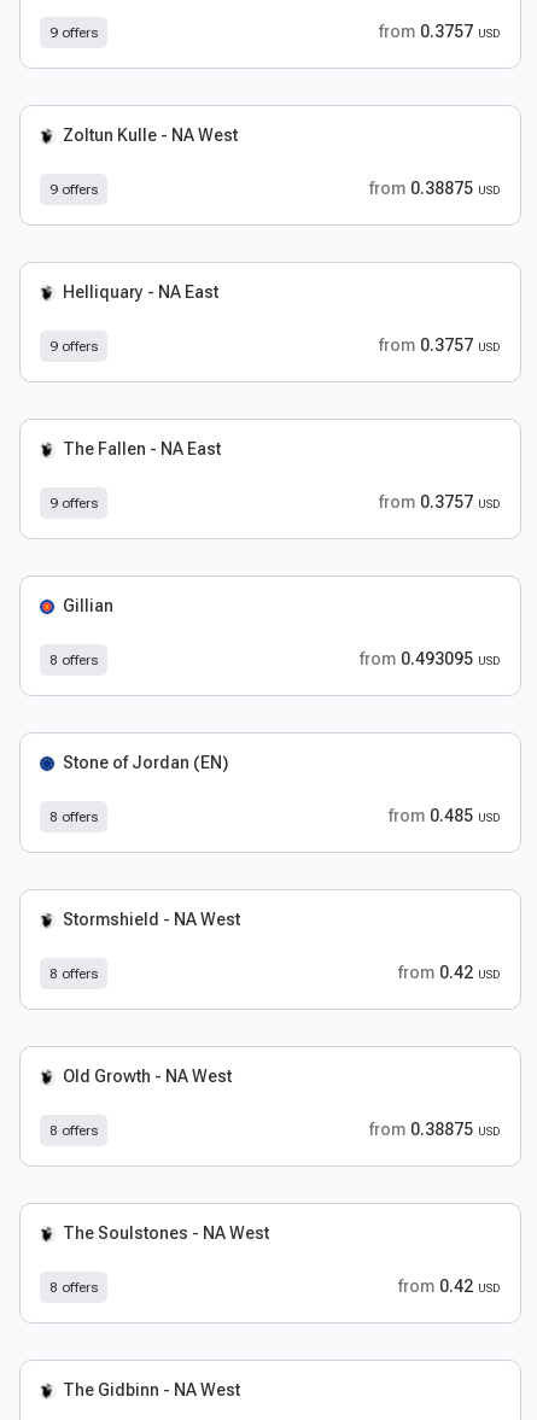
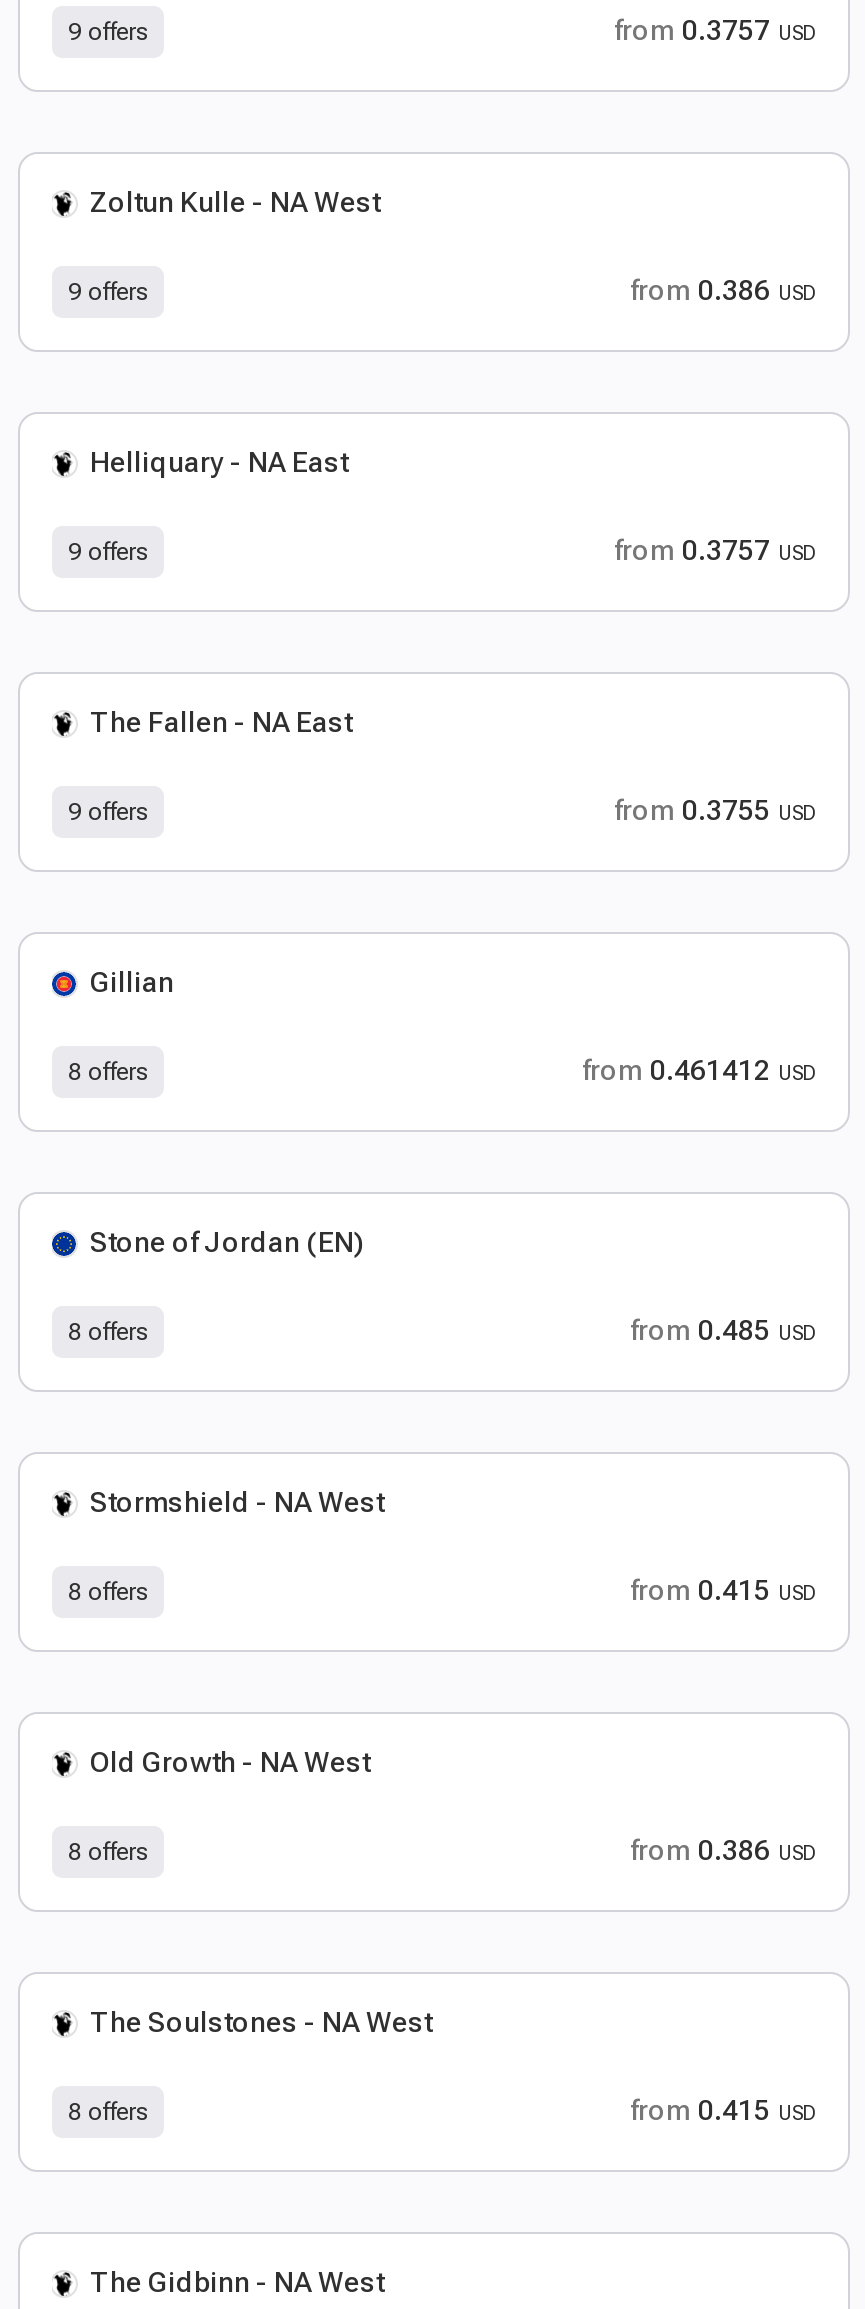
- from 0.38875 USD
+ from 0.386 USD

- from 0.3757 USD
+ from 0.3755 USD

- from 0.493095 USD
+ from 0.461412 USD

- from 0.42 USD
+ from 0.415 USD

- from 0.38875 USD
+ from 0.386 USD

- from 0.42 USD
+ from 0.415 USD
